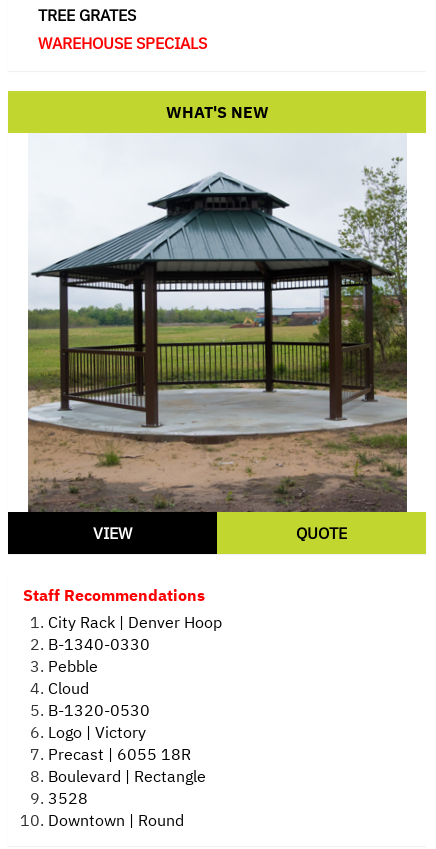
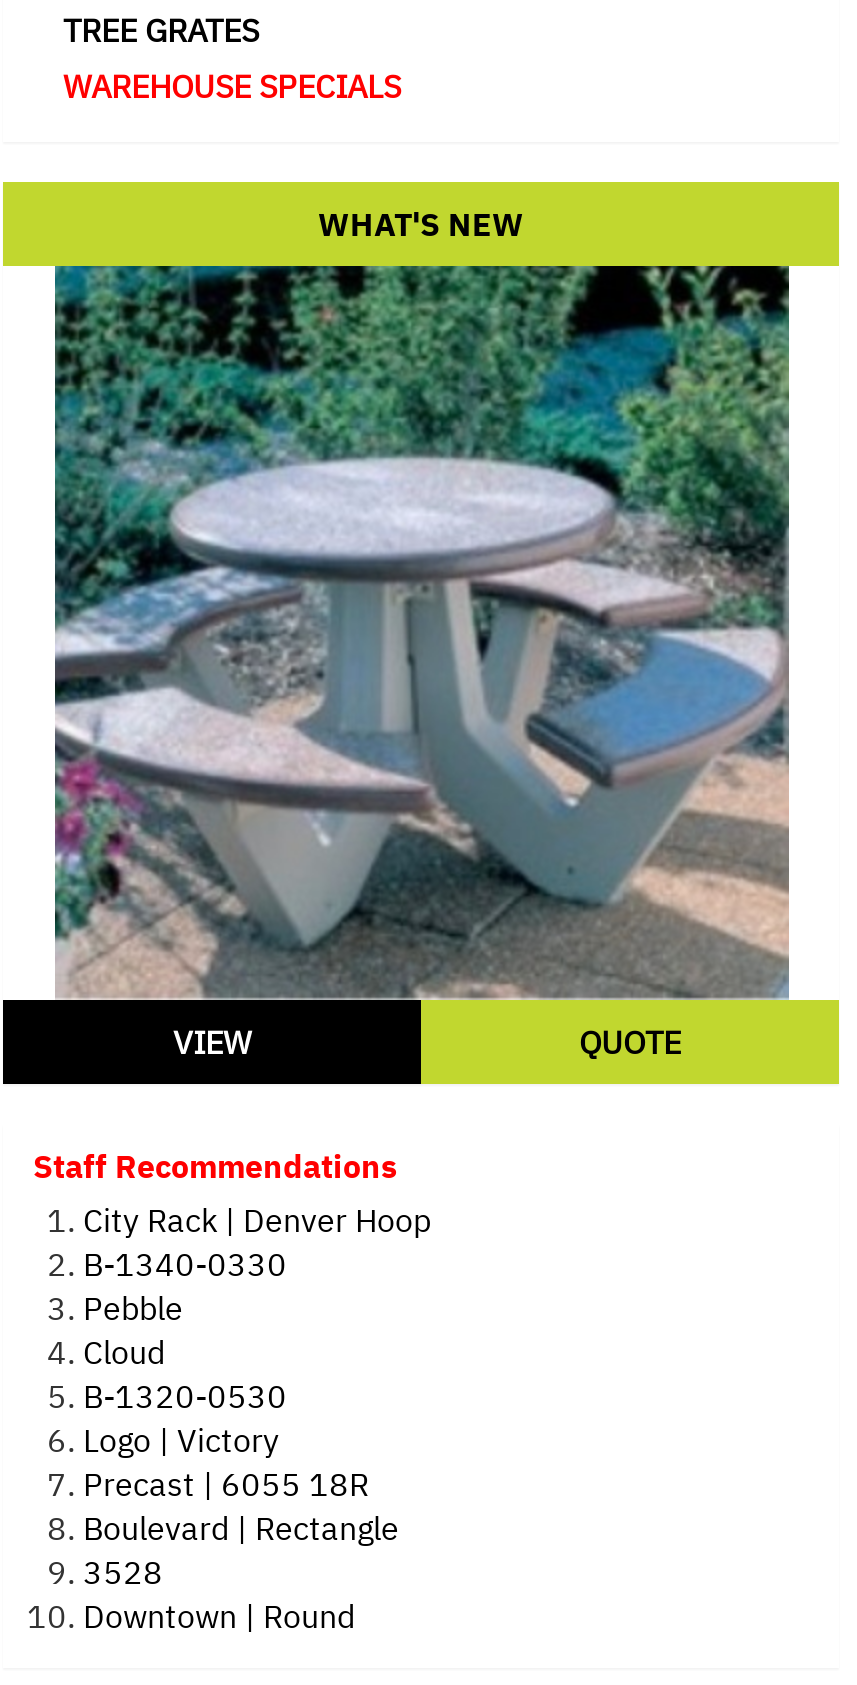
- [image]
+ [image]
